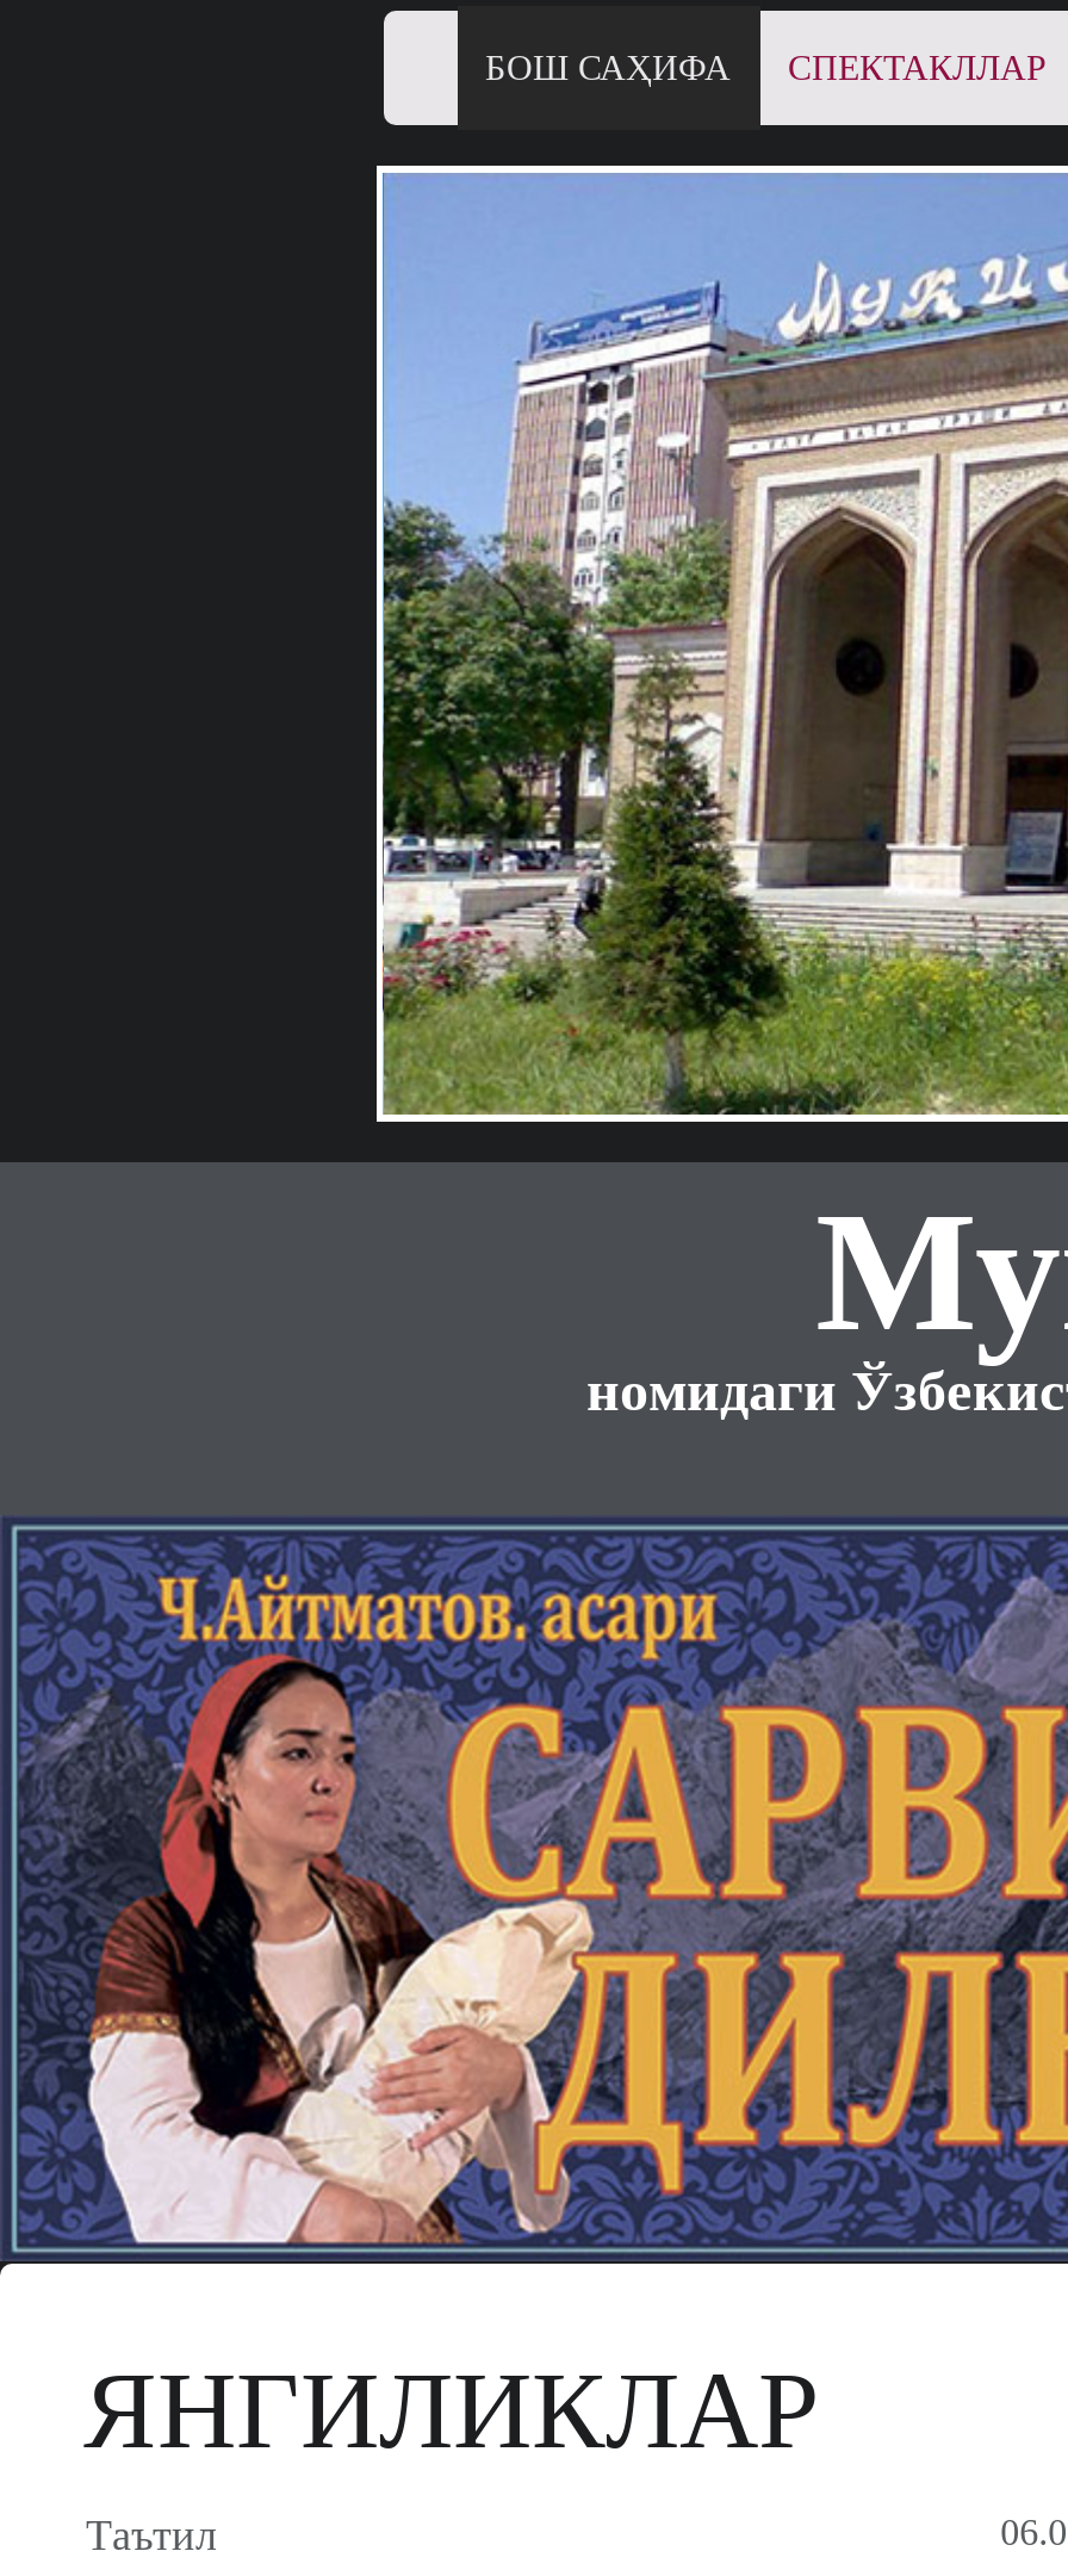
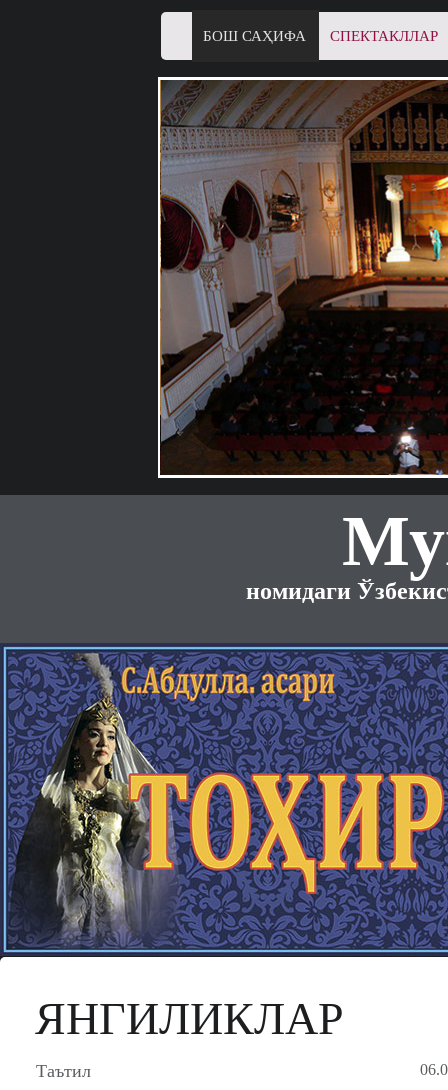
- [image]
+ [image]

- [image]
+ [image]
